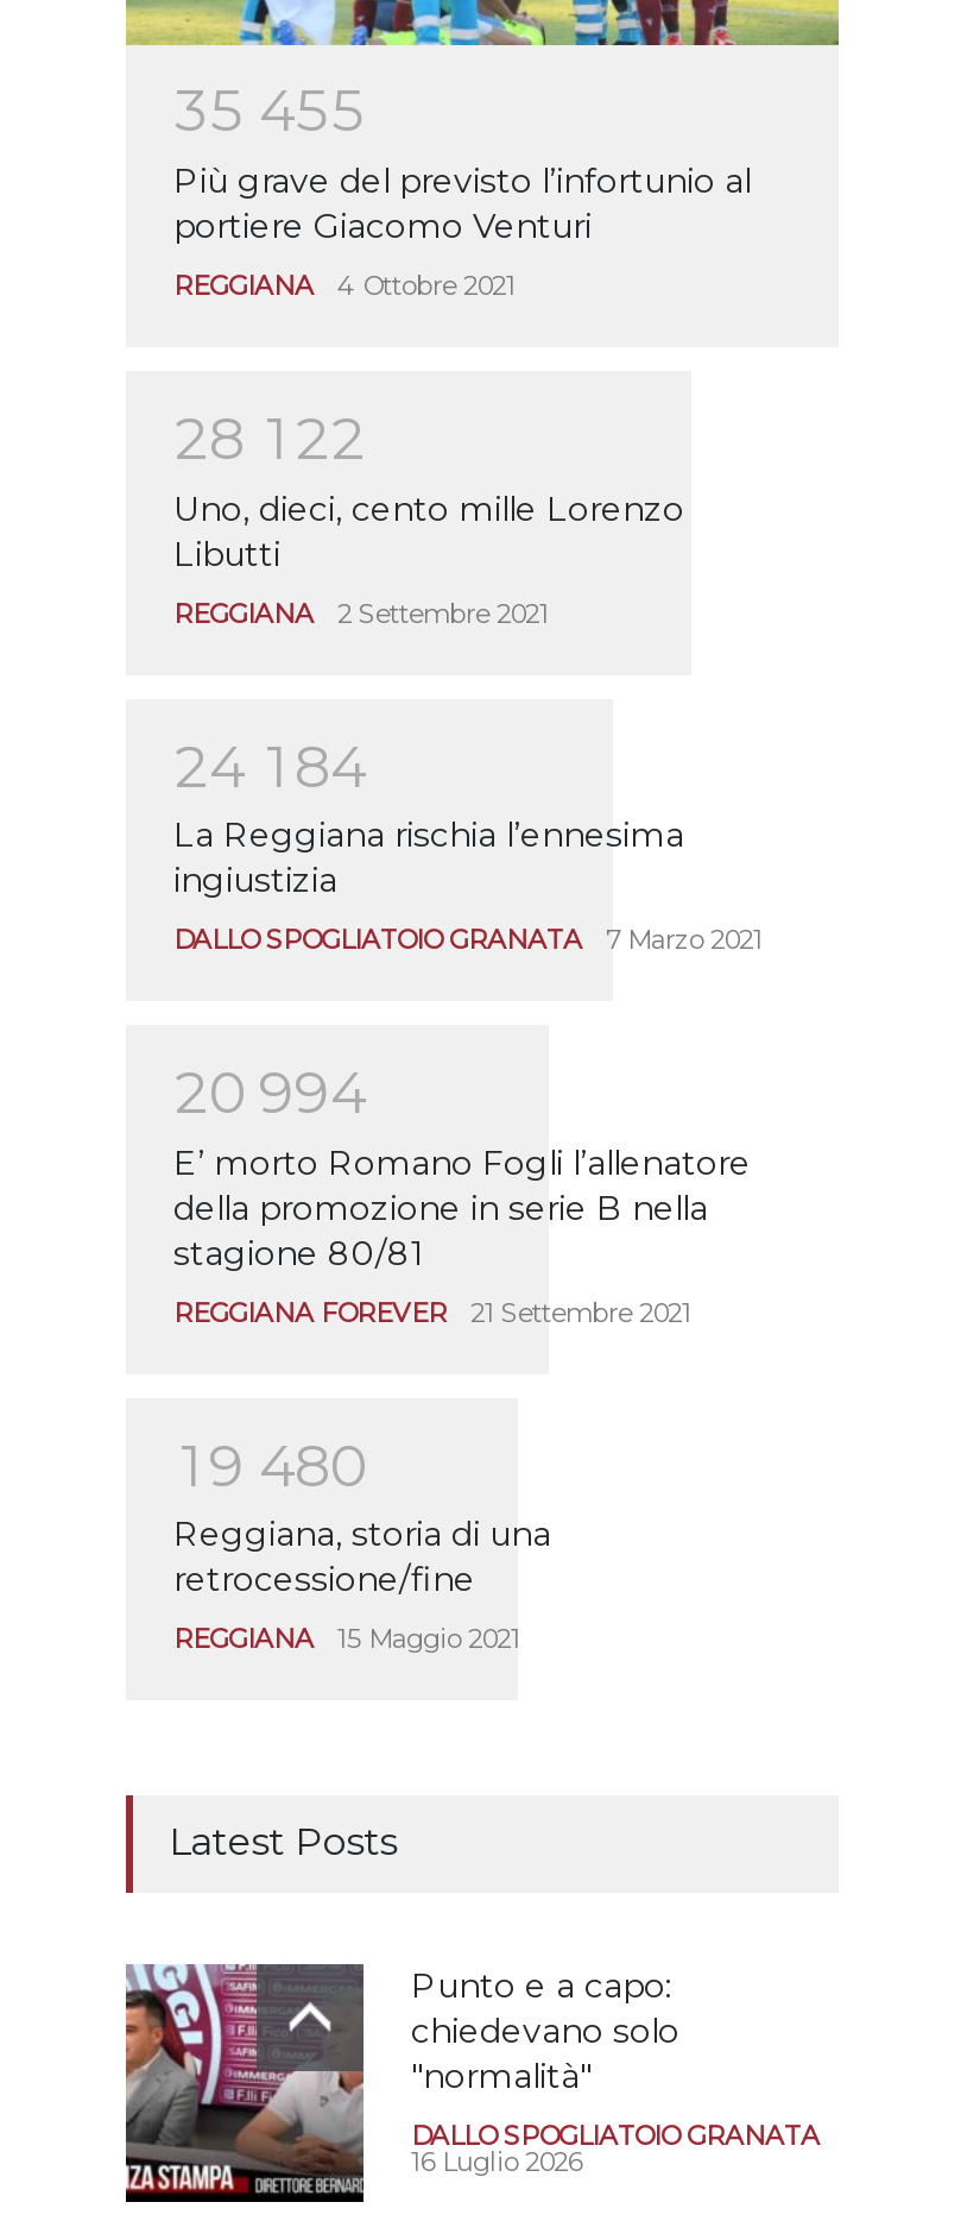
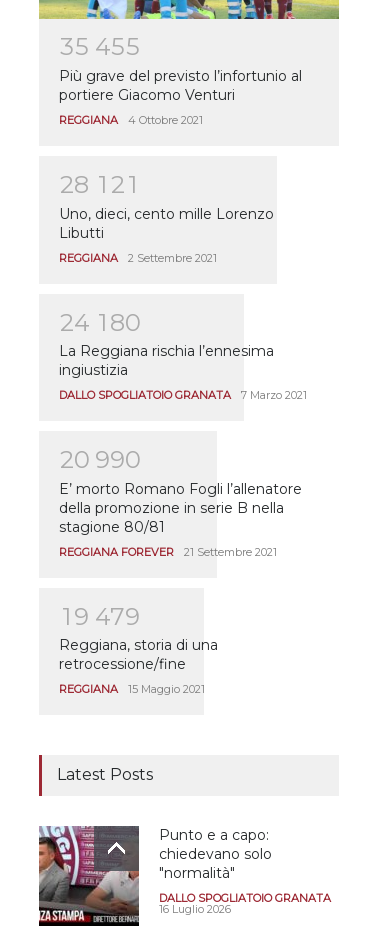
- 28 1 22
+ 28 1 2 1

- 24 1 84
+ 24 1 80

- 20 994
+ 20 990

- 1 9 480
+ 1 9 479
